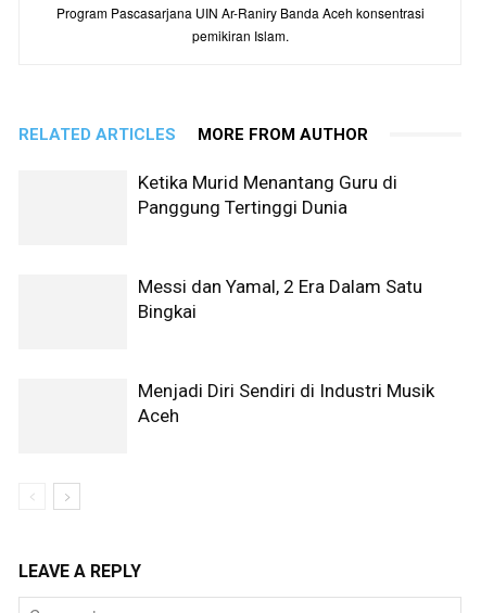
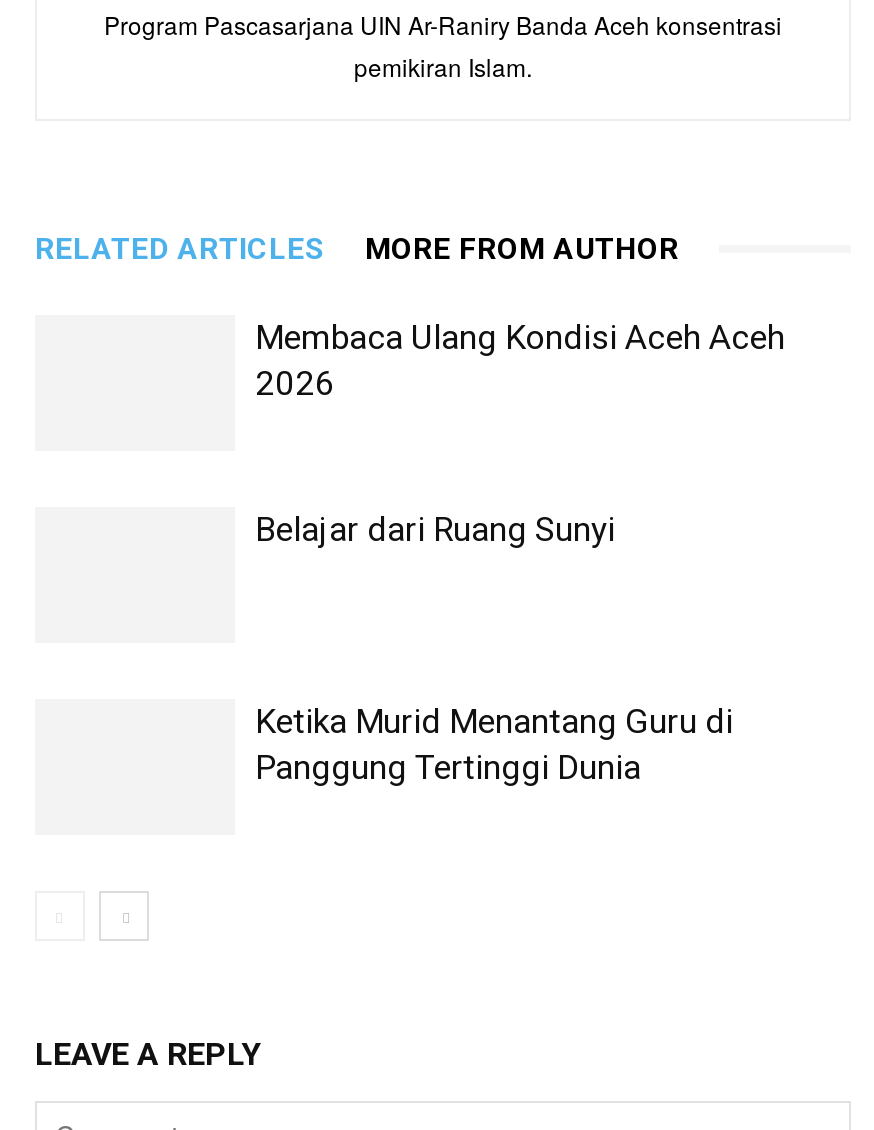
+ Membaca Ulang Kondisi Aceh Aceh
+ 2026

+ Belajar dari Ruang Sunyi

moved down: Ketika Murid Menantang Guru di | Panggung Tertinggi Dunia

- Messi dan Yamal, 2 Era Dalam Satu
- Bingkai

- Menjadi Diri Sendiri di Industri Musik
- Aceh
